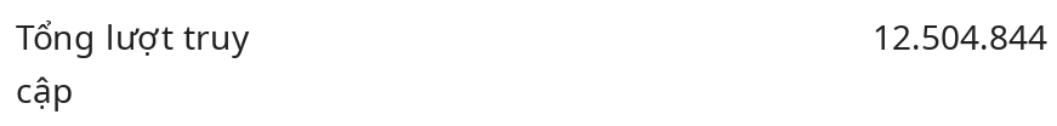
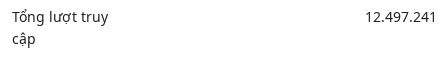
- 12.504.844
+ 12.497.241
